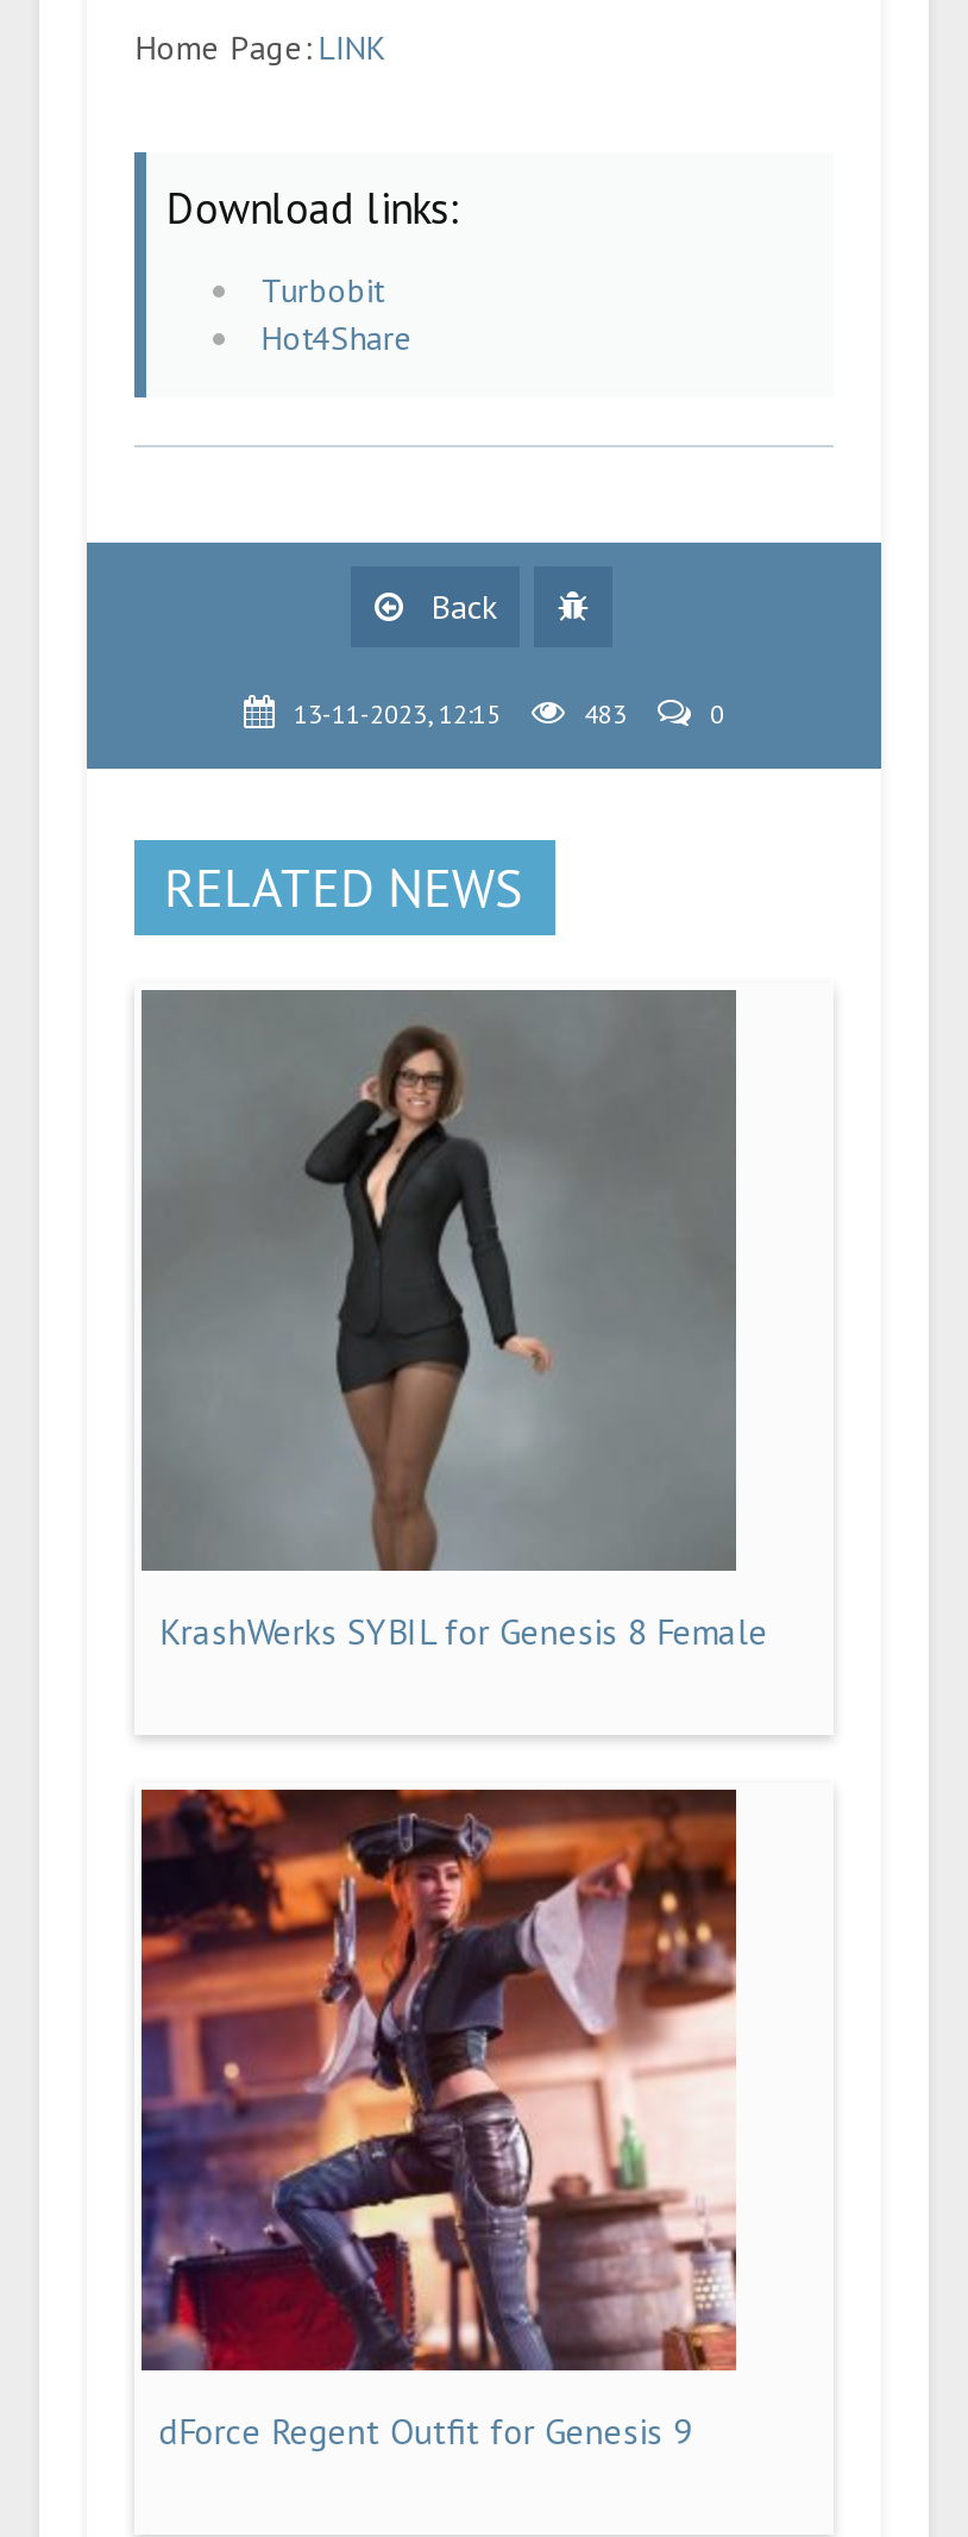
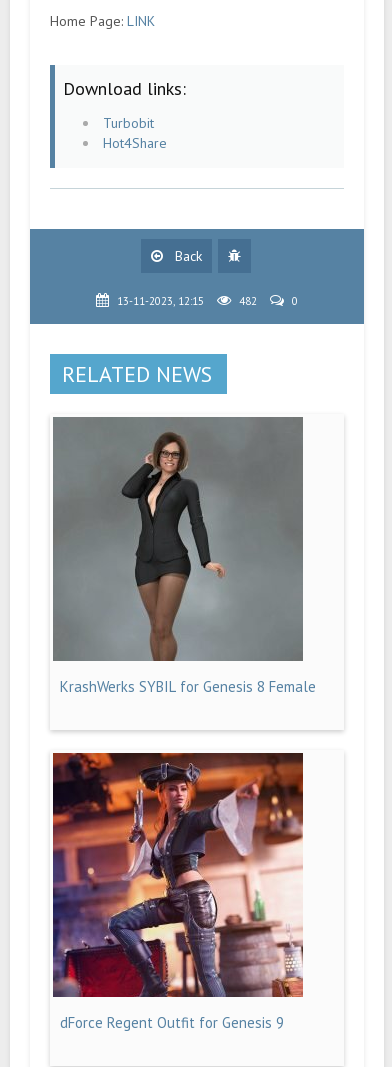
- 483
+ 482
